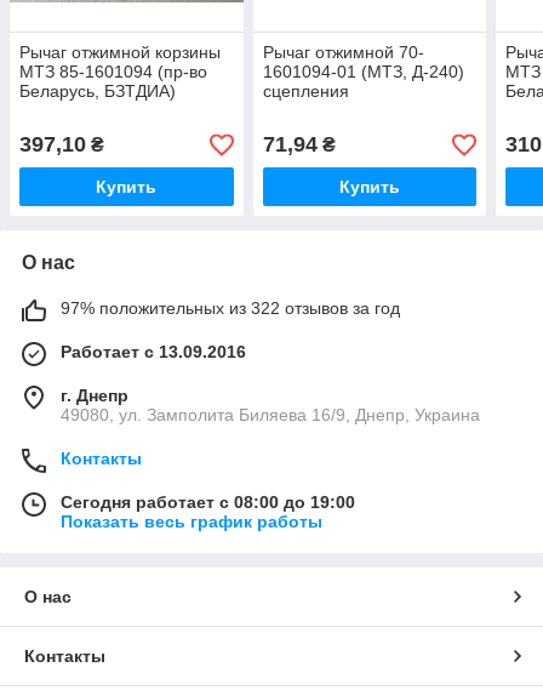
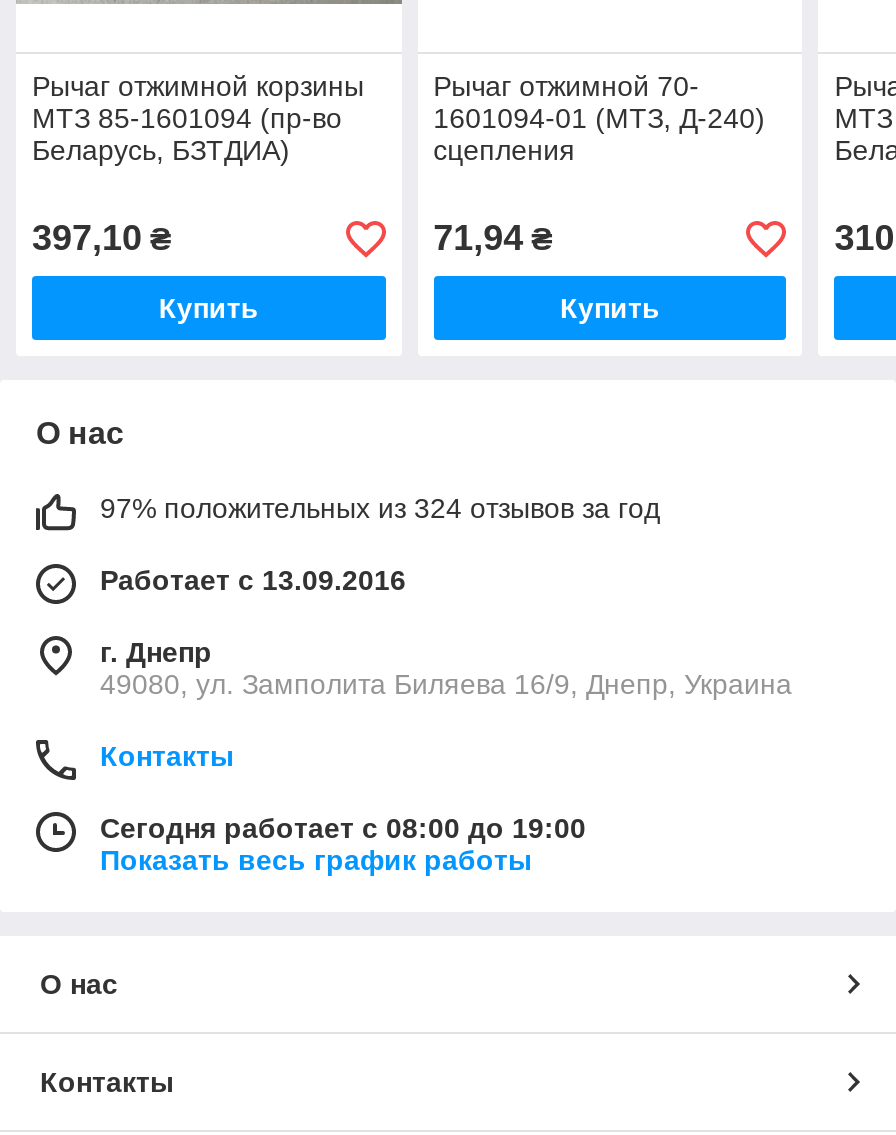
- 97% положительных из 322 отзывов за год
+ 97% положительных из 324 отзывов за год
